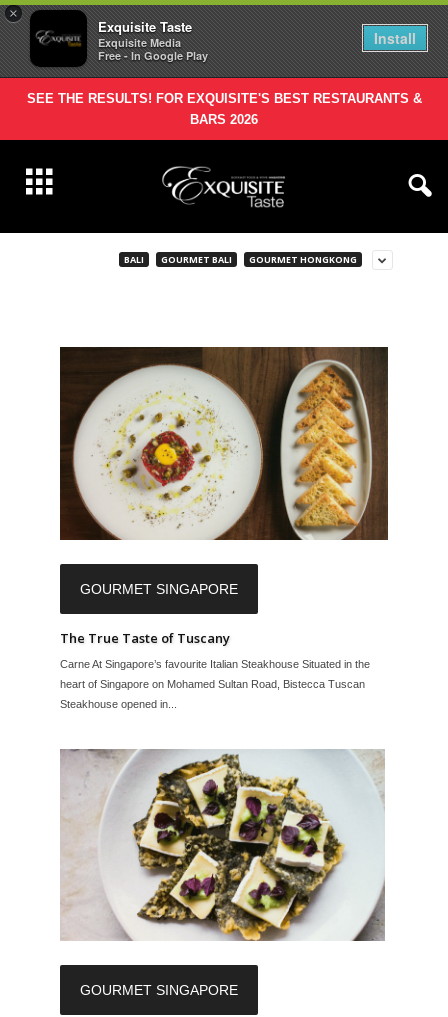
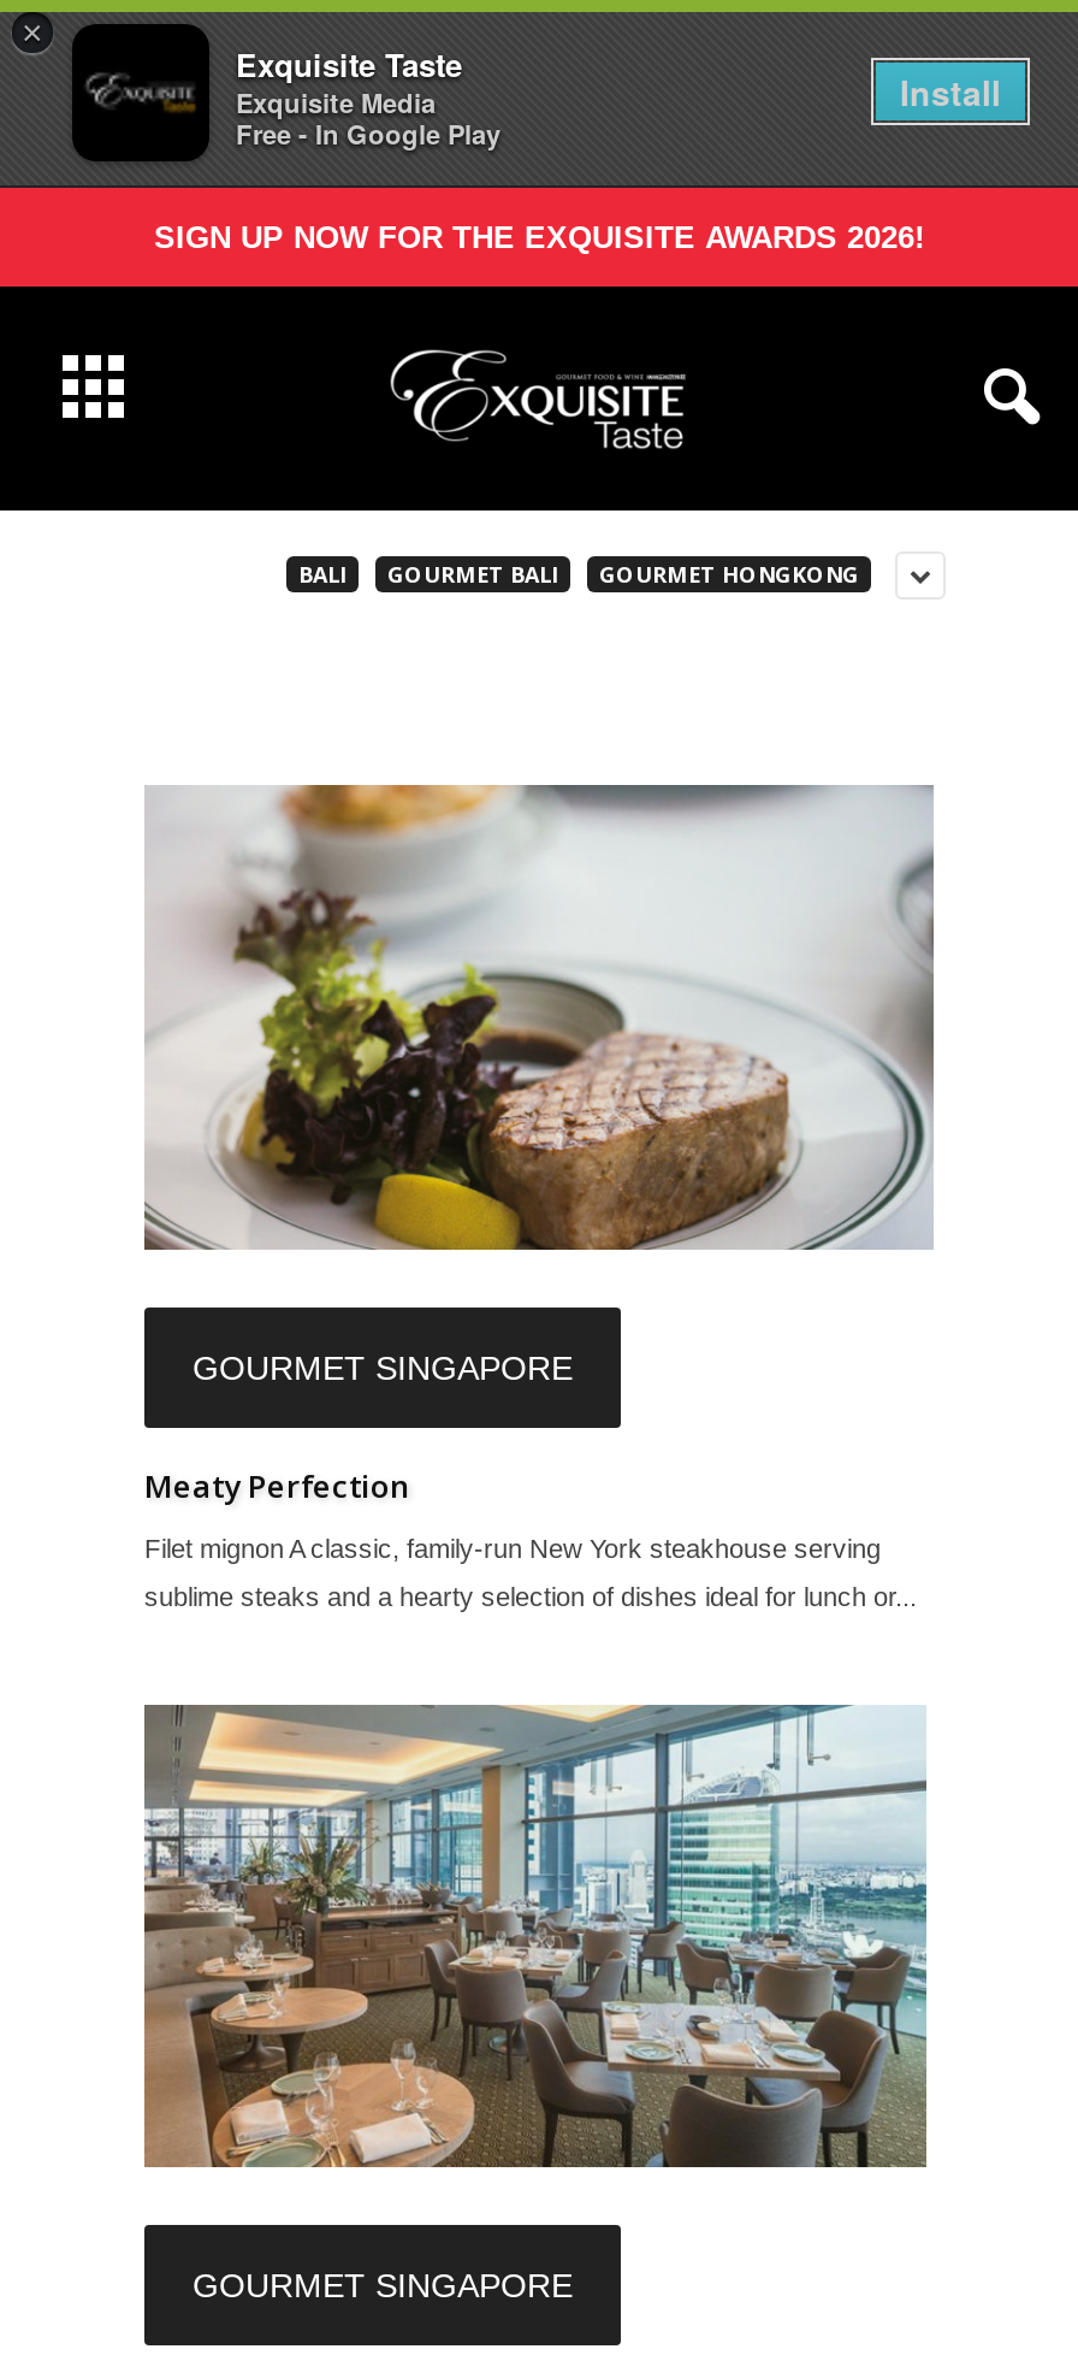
- SEE THE RESULTS! FOR EXQUISITE'S BEST RESTAURANTS &
- BARS 2026
+ SIGN UP NOW FOR THE EXQUISITE AWARDS 2026!

- [image]
+ [image]

- The True Taste of Tuscany
- Carne At Singapore’s favourite Italian Steakhouse Situated in the
- heart of Singapore on Mohamed Sultan Road, Bistecca Tuscan
- Steakhouse opened in...
+ Meaty Perfection
+ Filet mignon A classic, family-run New York steakhouse serving
+ sublime steaks and a hearty selection of dishes ideal for lunch or...

- [image]
+ [image]
